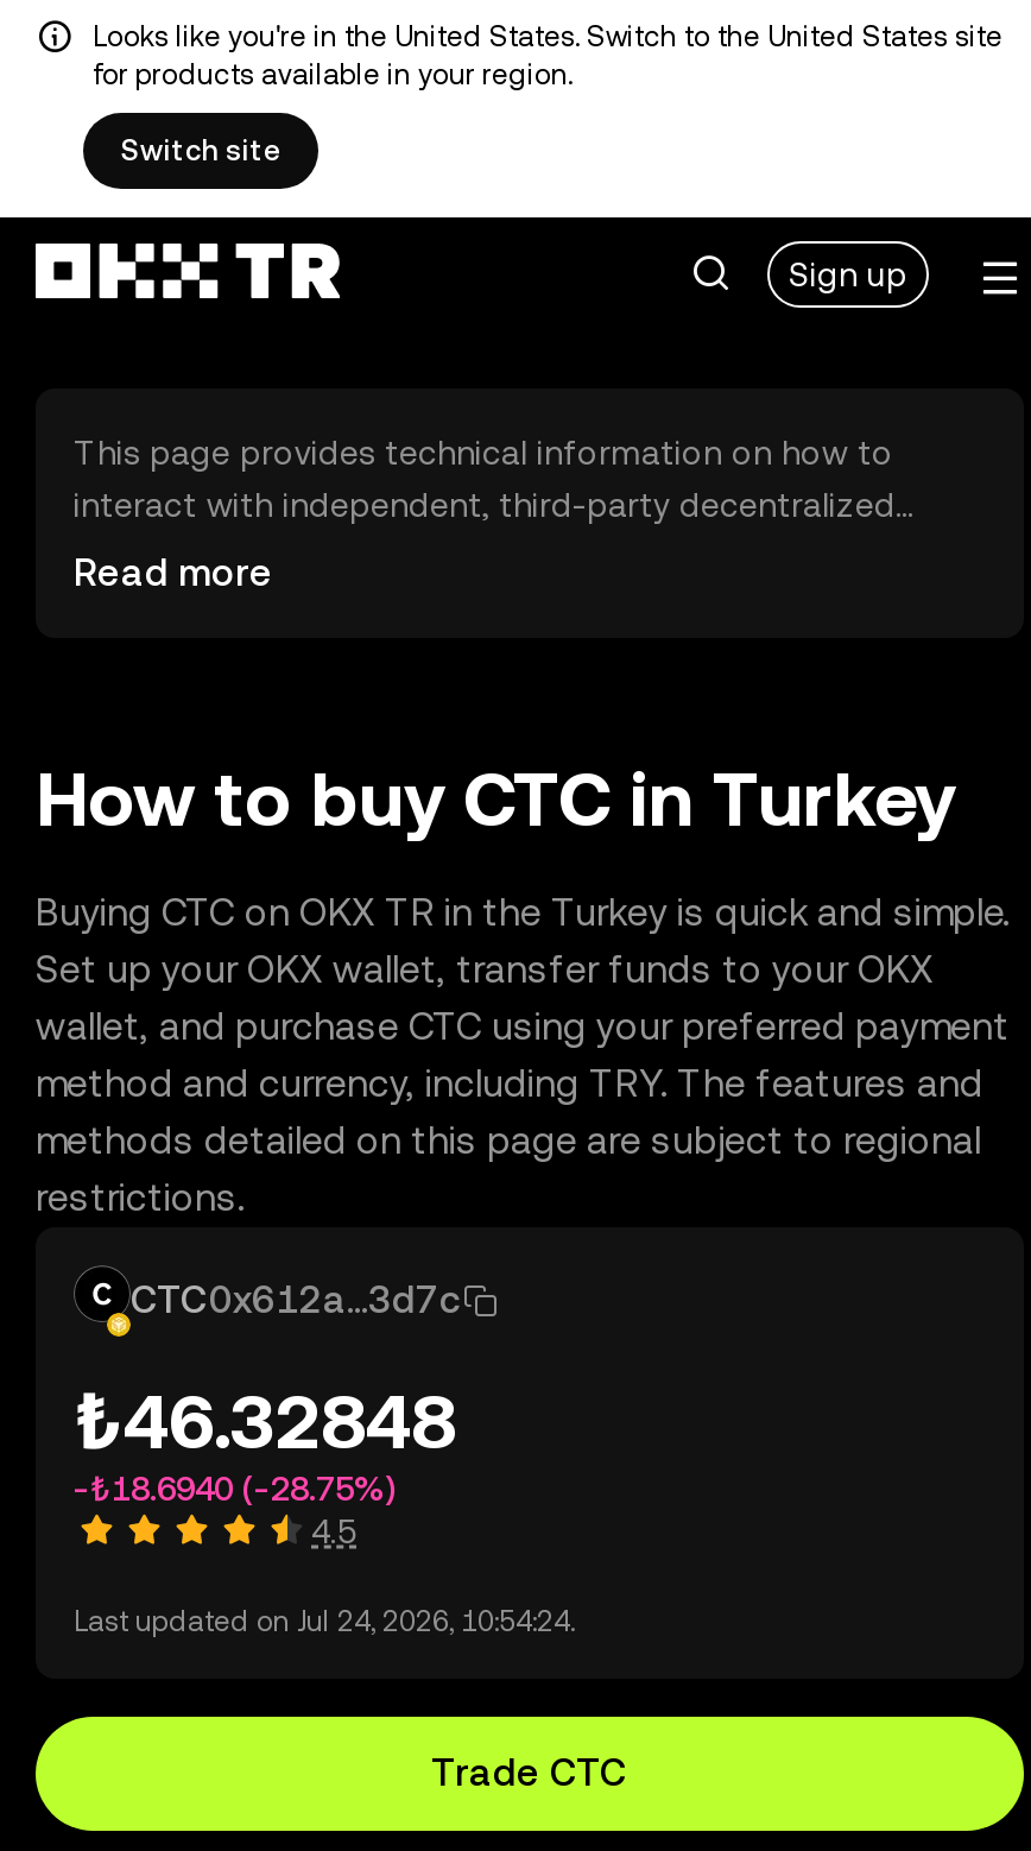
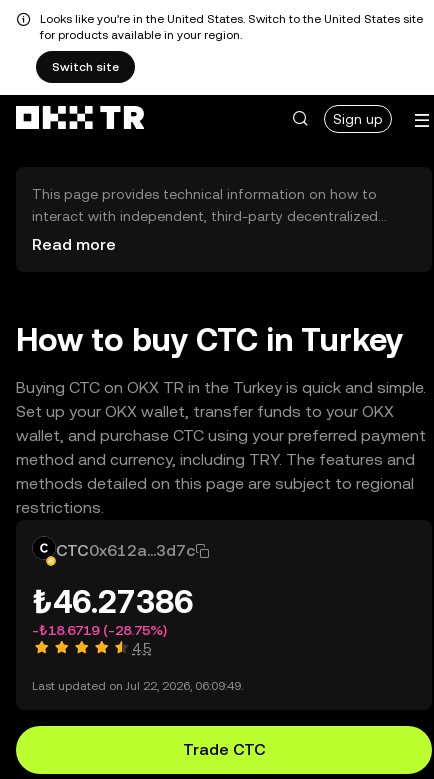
- ₺46.32848
+ ₺46.27386

- -₺18.6940 (-28.75%)
+ -₺18.6719 (-28.75%)

- Last updated on Jul 24, 2026, 10:54:24.
+ Last updated on Jul 22, 2026, 06:09:49.
